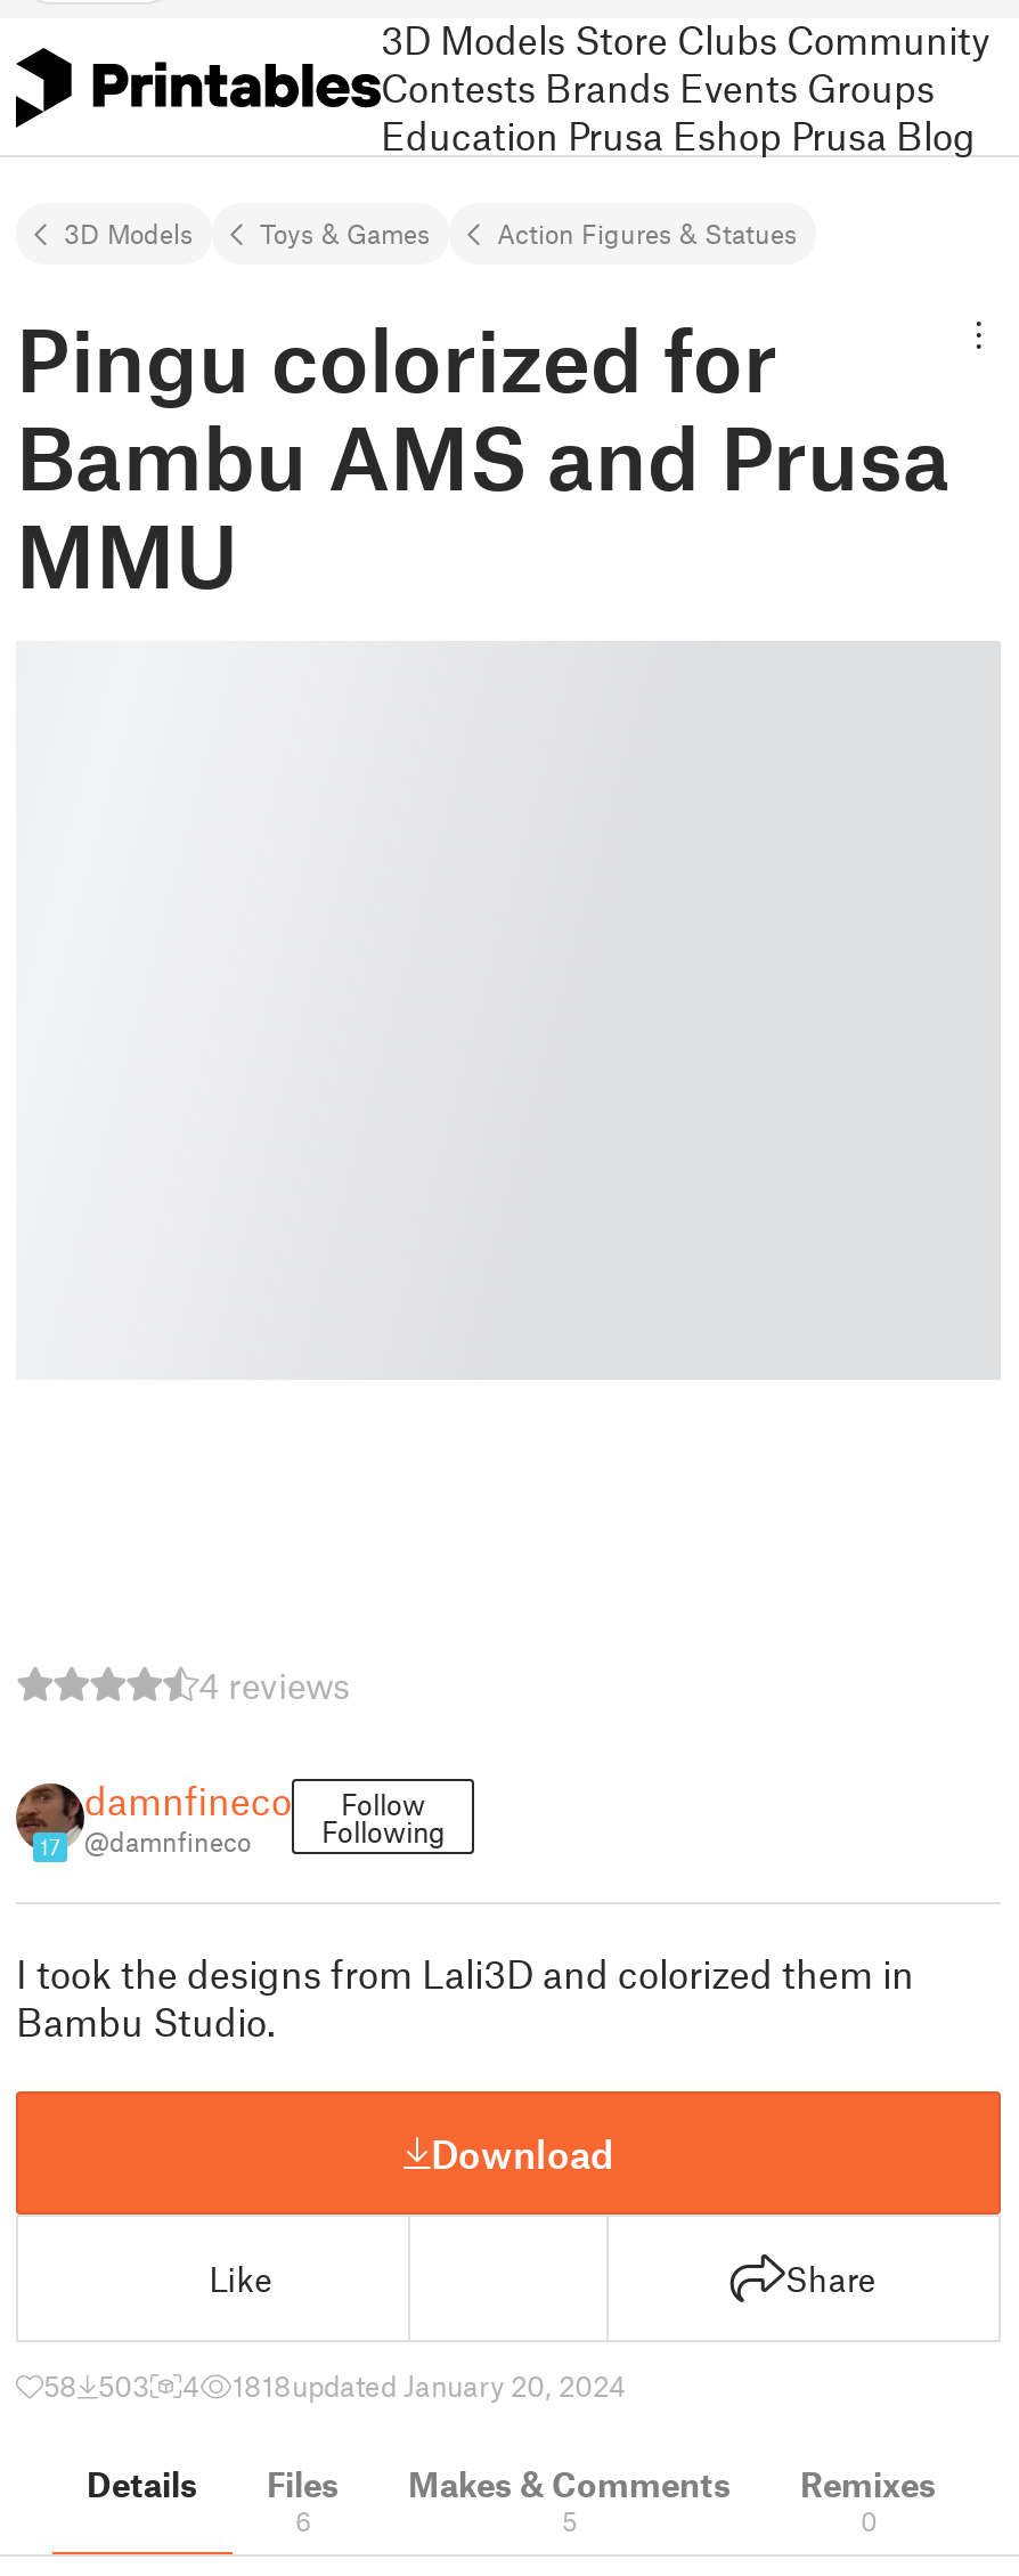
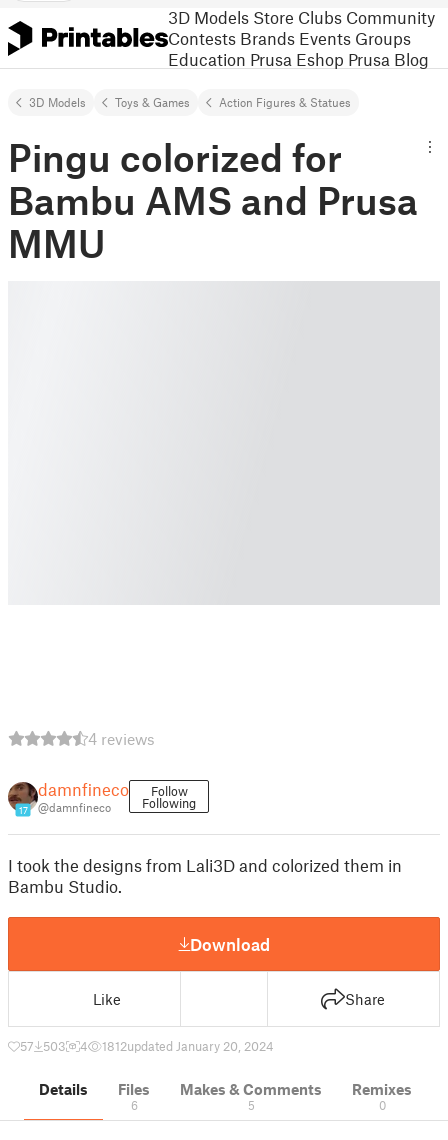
- 58 503
+ 57 503

- 1818updated January 20, 2024
+ 1812updated January 20, 2024
